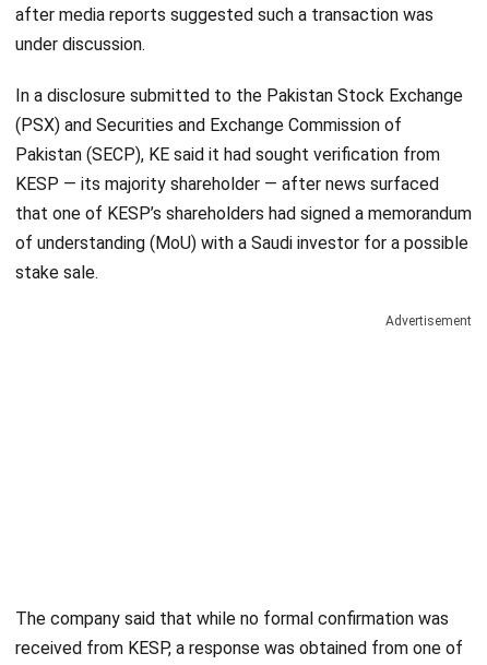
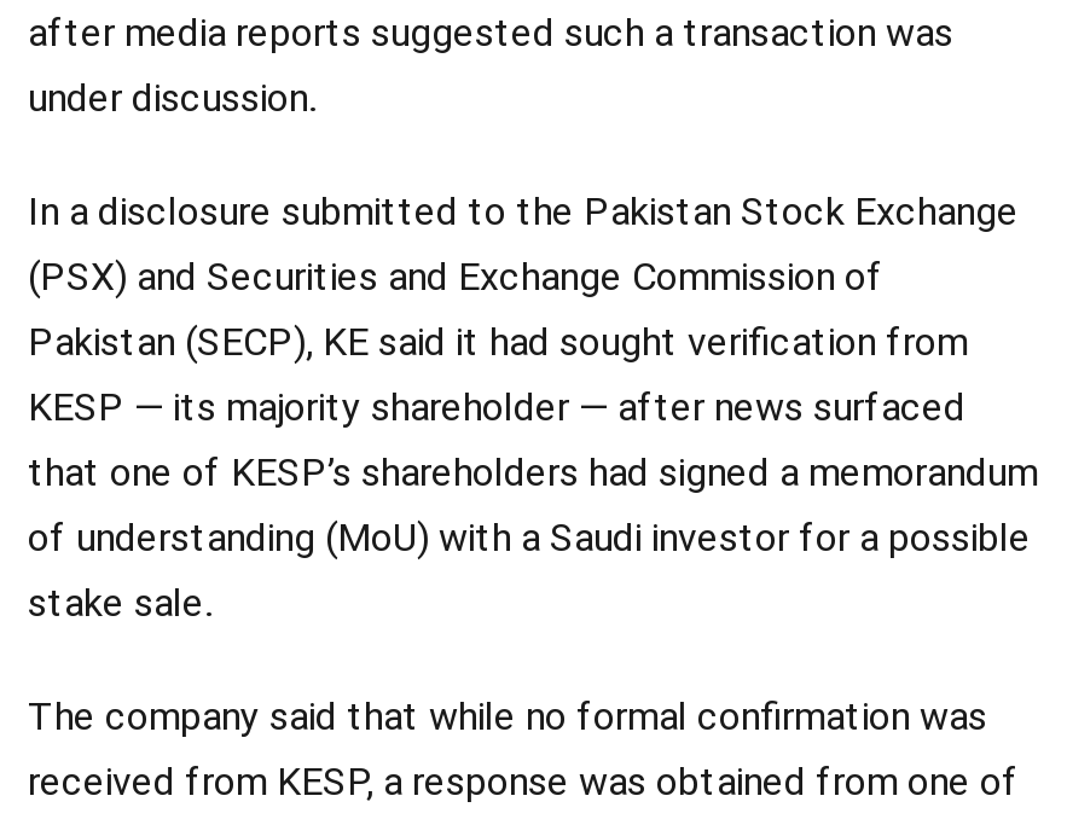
- Advertisement
